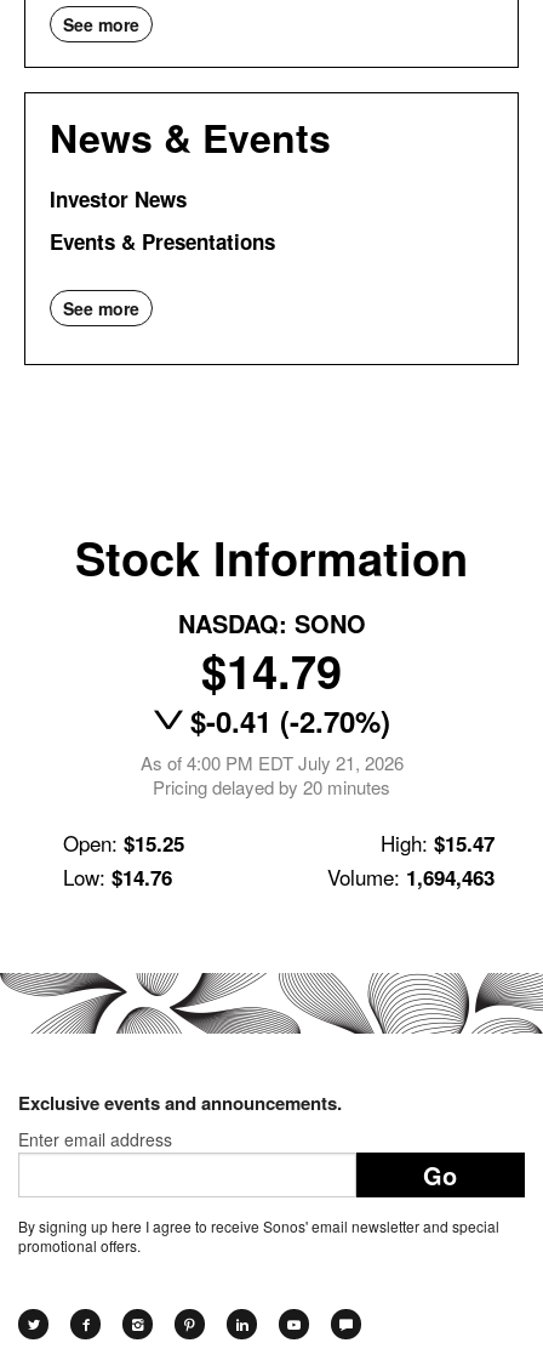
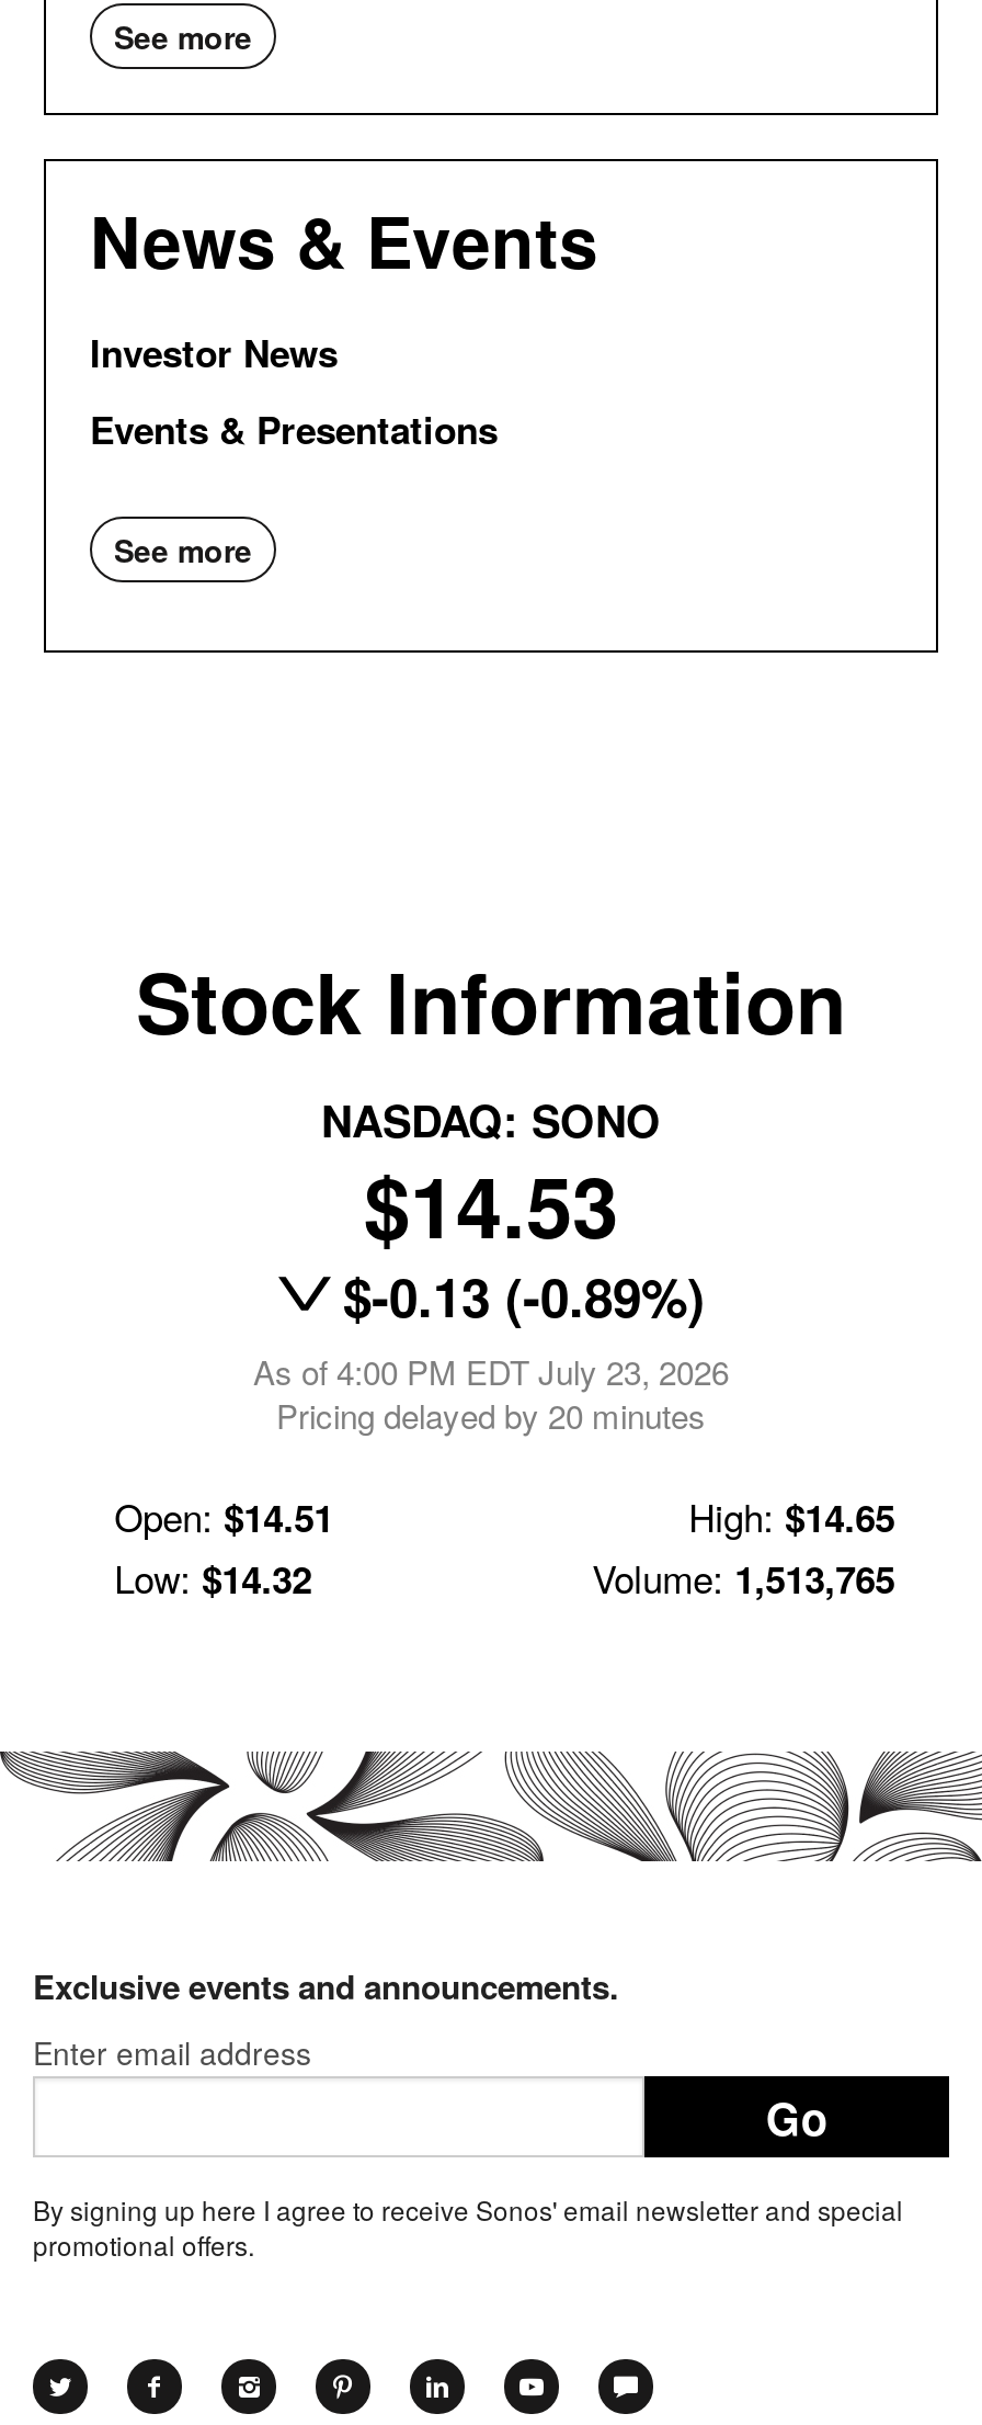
- 14.79
+ 14.53

- $-0.41 (-2.70%)
+ $-0.13 (-0.89%)

- As of 4:00 PM EDT July 21, 2026
+ As of 4:00 PM EDT July 23, 2026

- Open: $15.25
+ Open: $14.51

- High: $15.47
+ High: $14.65

- Low: $14.76
+ Low: $14.32

- Volume: 1,694,463
+ Volume: 1,513,765
